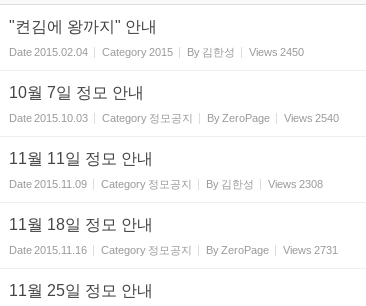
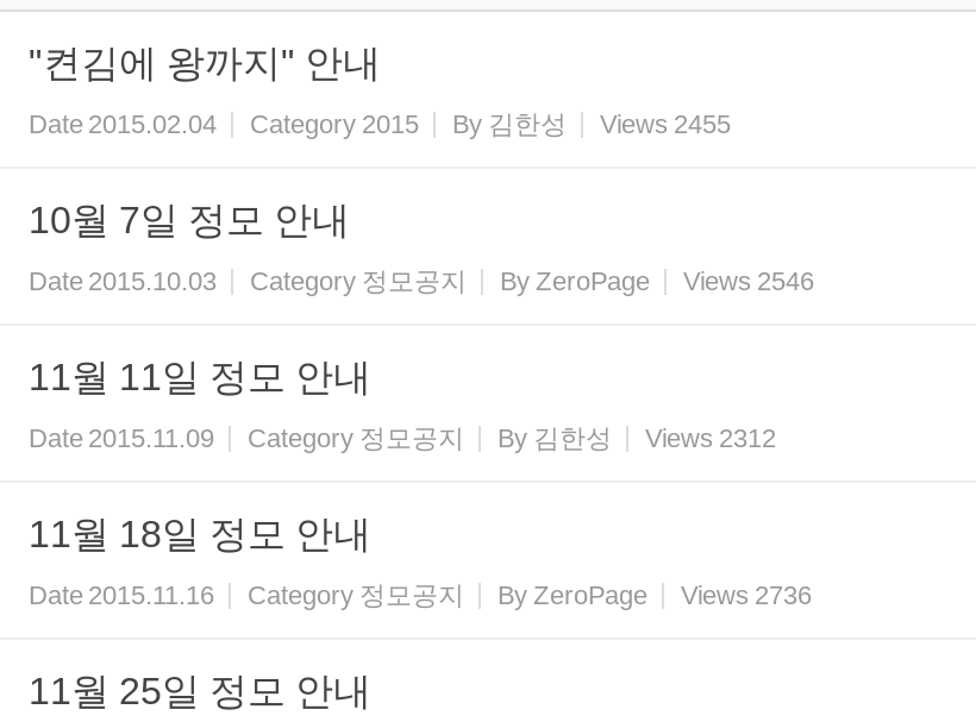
- Date 2015.02.04 Category 2015 By 김한성 Views 2450
+ Date 2015.02.04 Category 2015 By 김한성 Views 2455

- Date 2015.10.03 Category 정모공지 By ZeroPage Views 2540
+ Date 2015.10.03 Category 정모공지 By ZeroPage Views 2546

- Date 2015.11.09 Category 정모공지 By 김한성 Views 2308
+ Date 2015.11.09 Category 정모공지 By 김한성 Views 2312

- Date 2015.11.16 Category 정모공지 By ZeroPage Views 2731
+ Date 2015.11.16 Category 정모공지 By ZeroPage Views 2736
